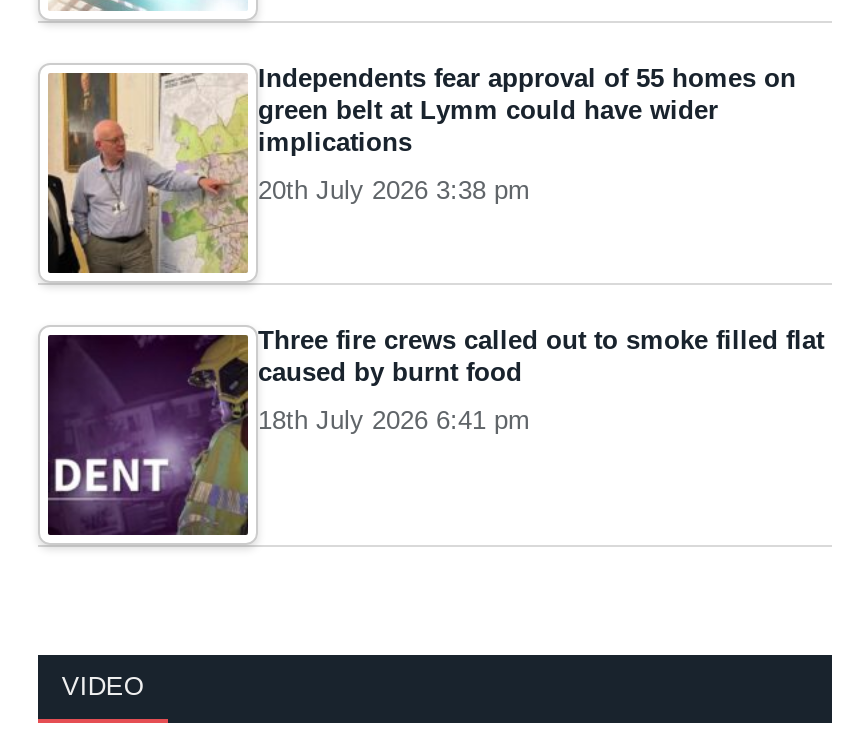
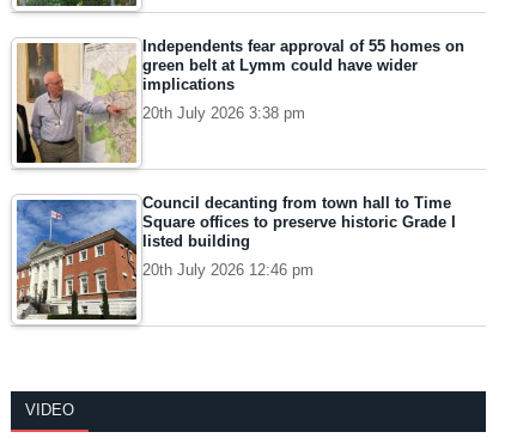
- [image]
- Three fire crews called out to smoke filled flat
- caused by burnt food
+ [image]
+ Council decanting from town hall to Time
+ Square offices to preserve historic Grade I
+ listed building

- 18th July 2026 6:41 pm
+ 20th July 2026 12:46 pm
